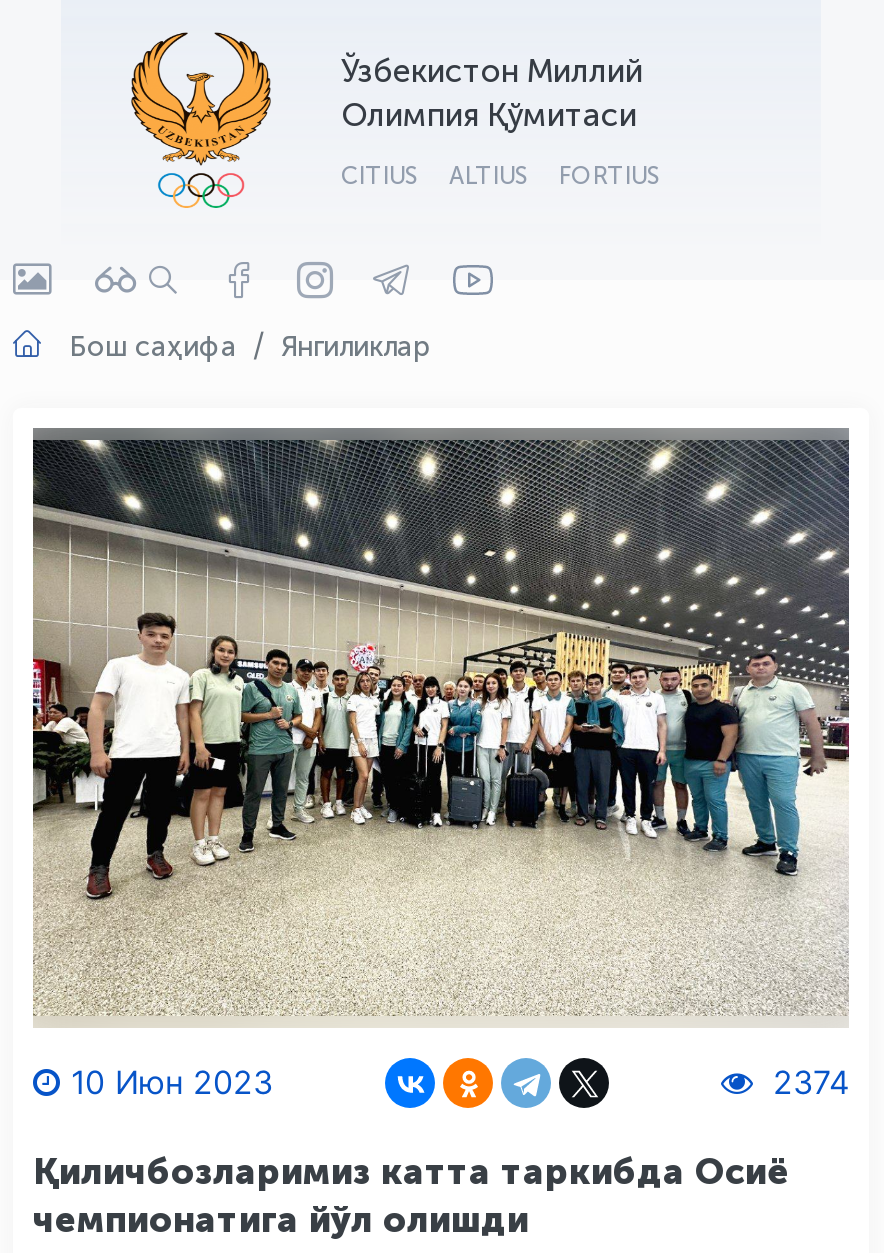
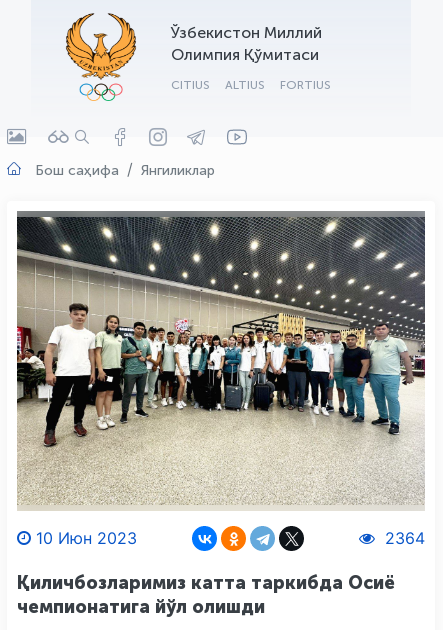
- 2374
+ 2364
